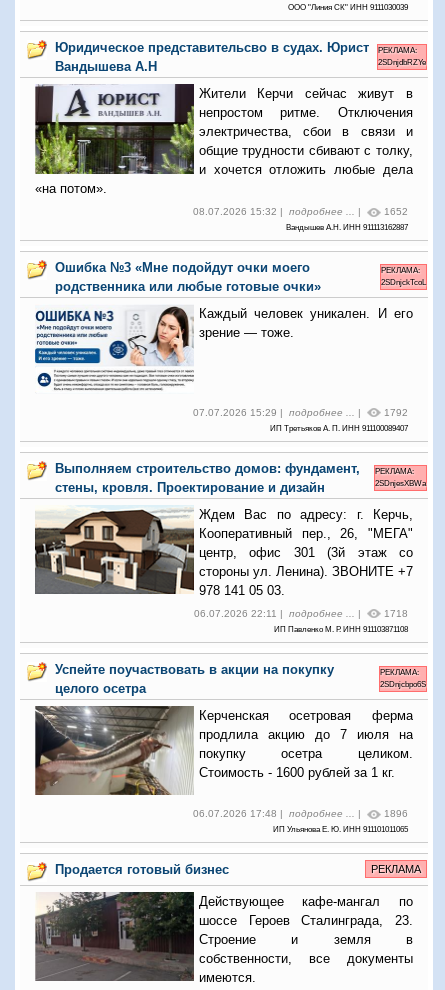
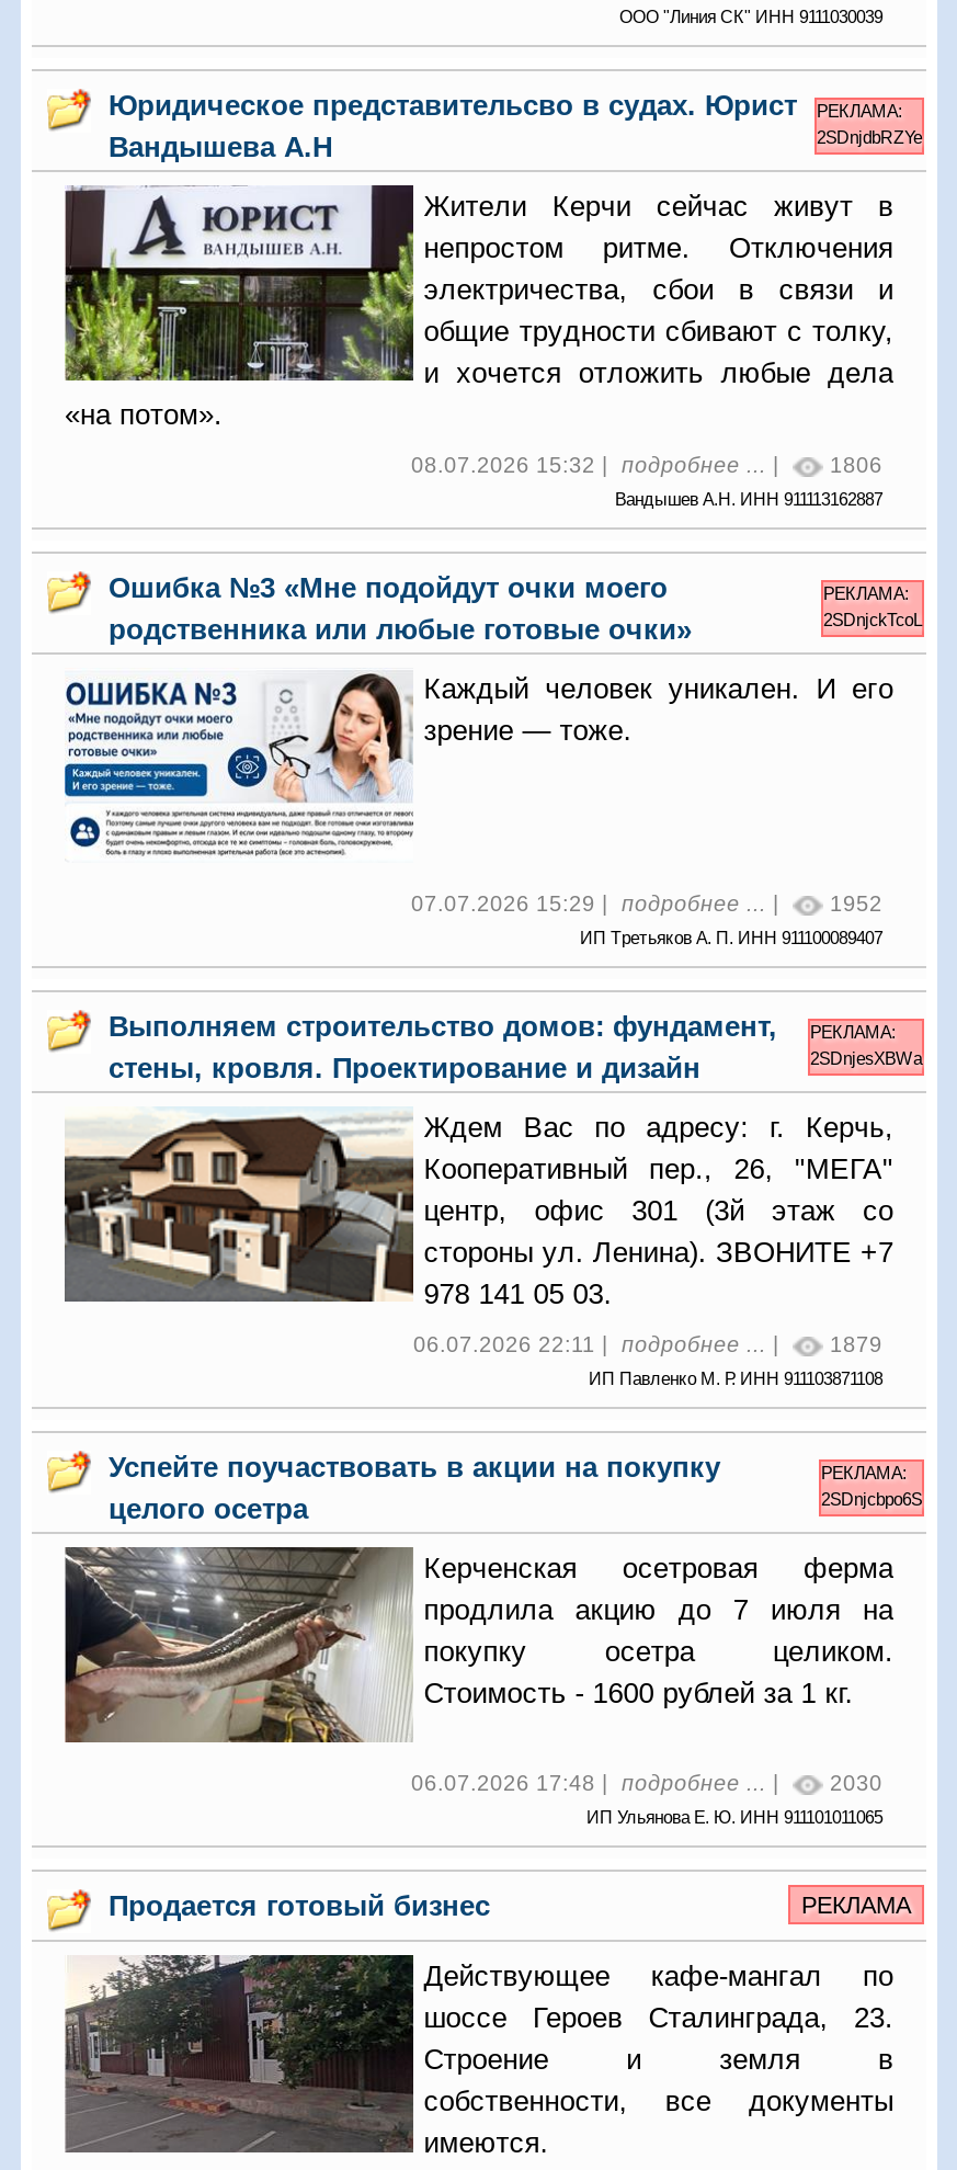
- 1652
+ 1806

- 1792
+ 1952

- 1718
+ 1879

- 1896
+ 2030
